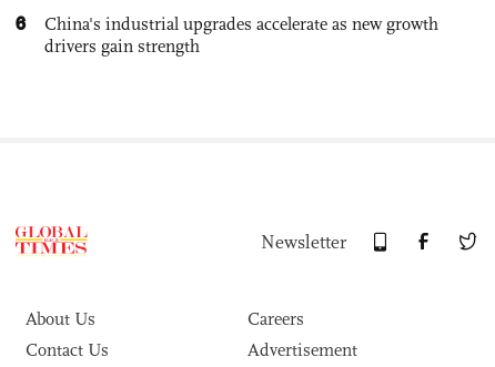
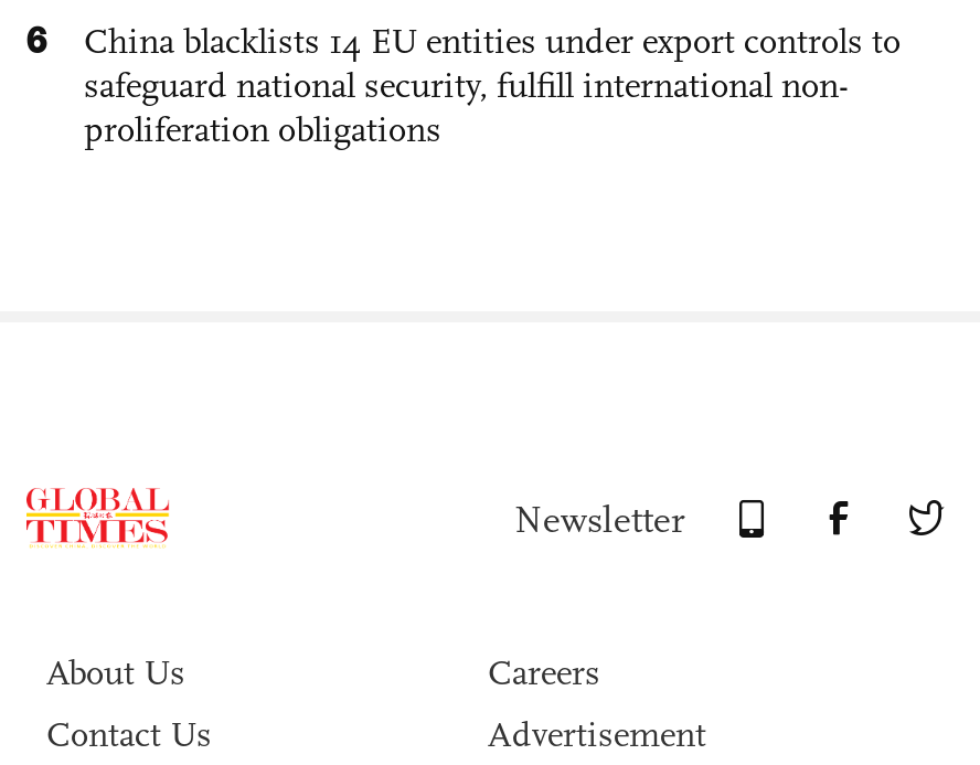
- China's industrial upgrades accelerate as new growth
- drivers gain strength
+ China blacklists 14 EU entities under export controls to
+ safeguard national security, fulfill international non-
+ proliferation obligations
